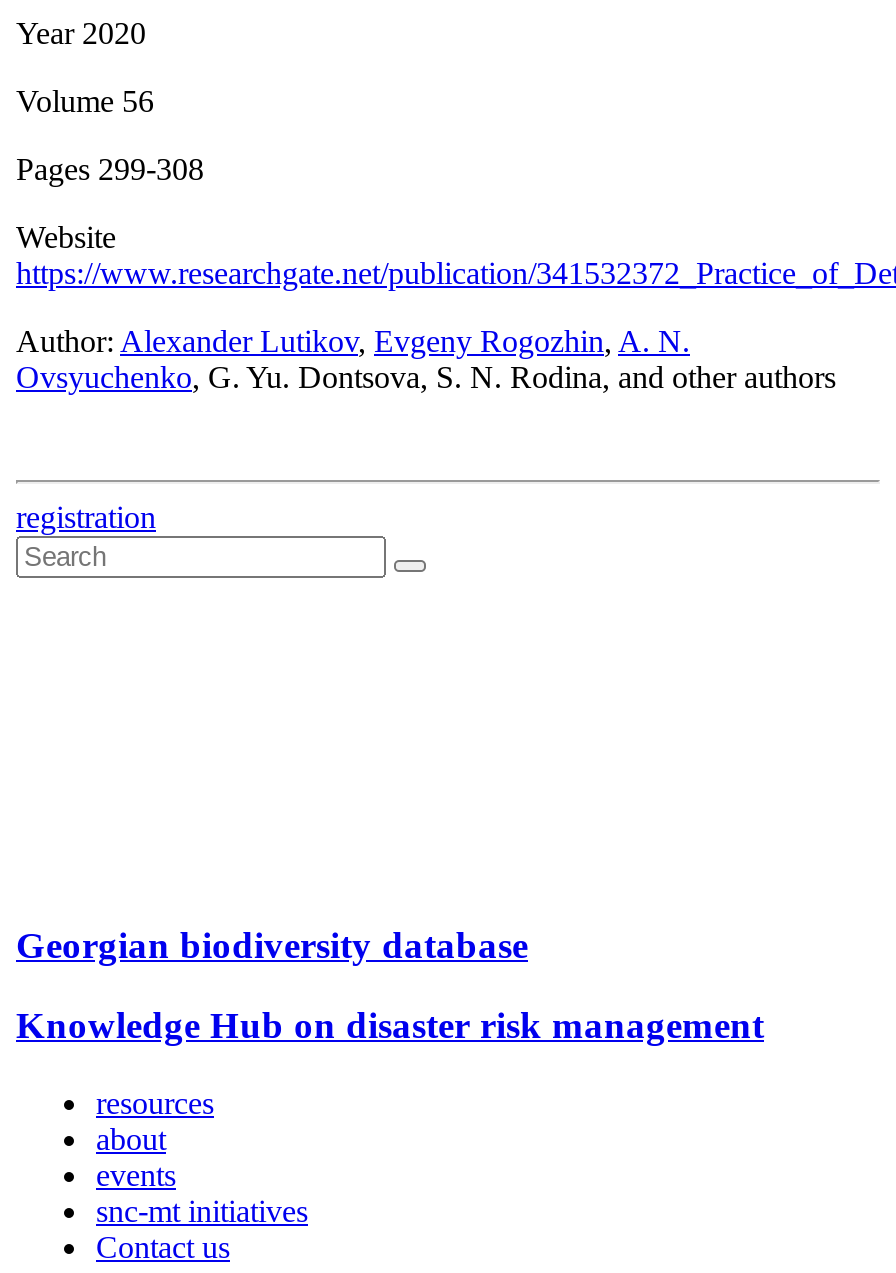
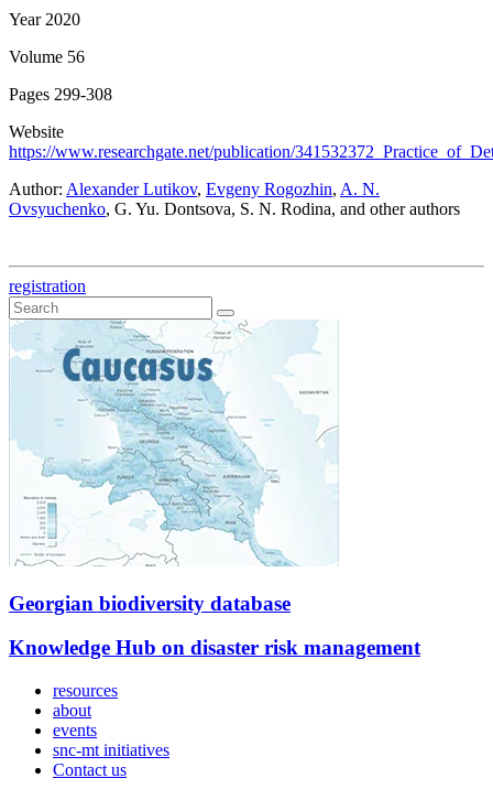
+ [image]
